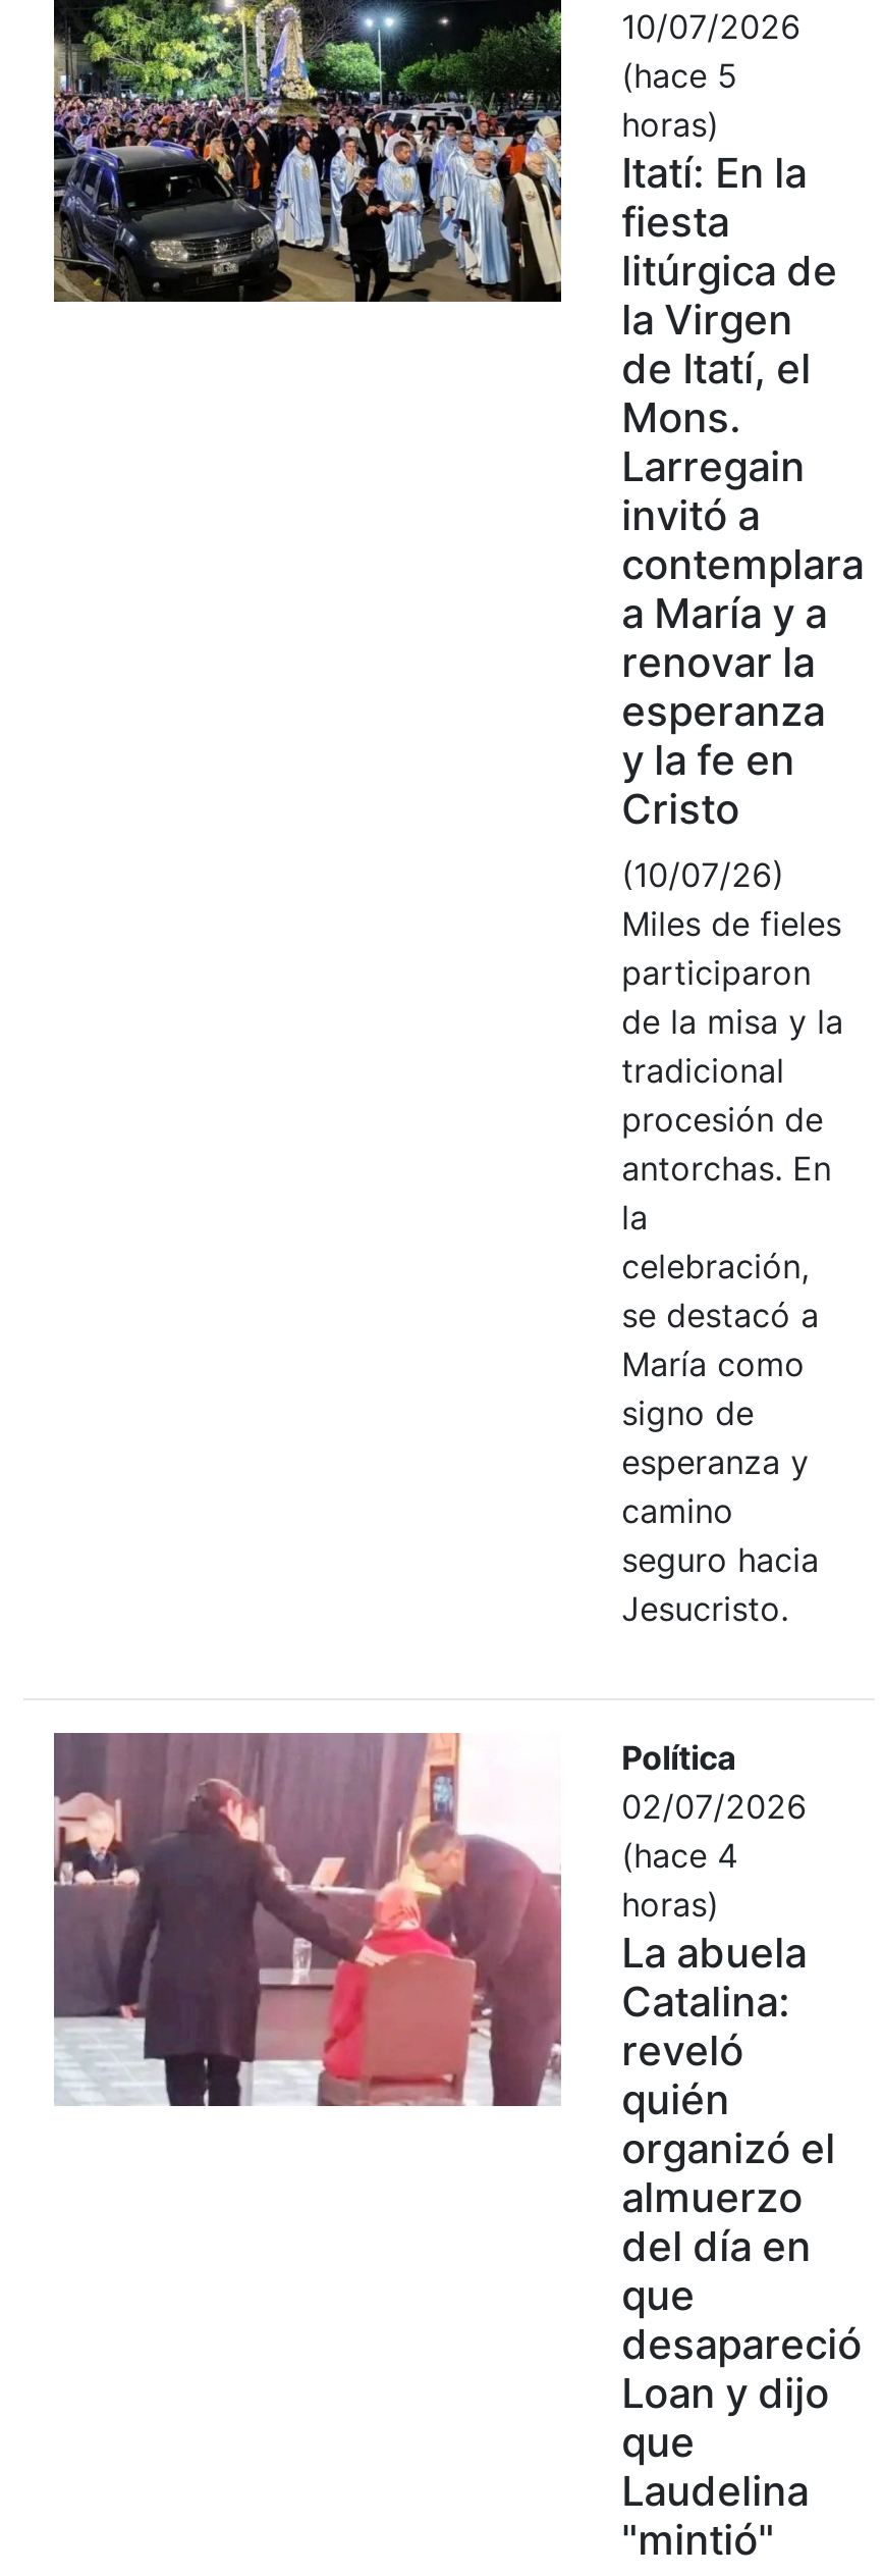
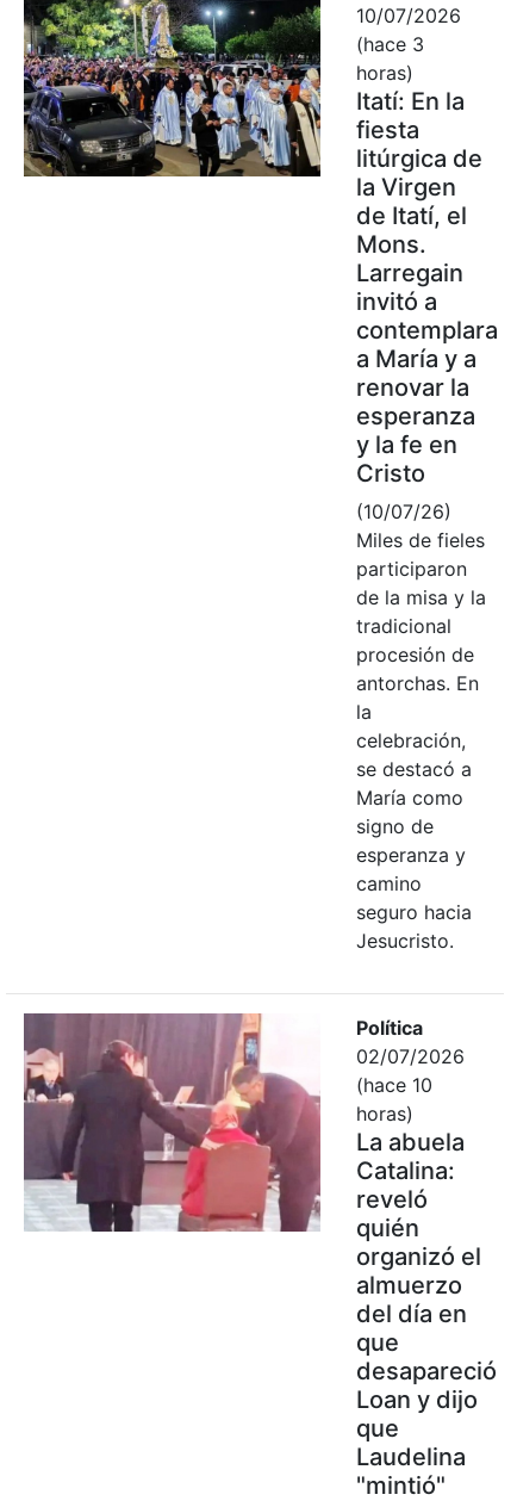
- (hace 5
+ (hace 3

- (hace 4
+ (hace 10
